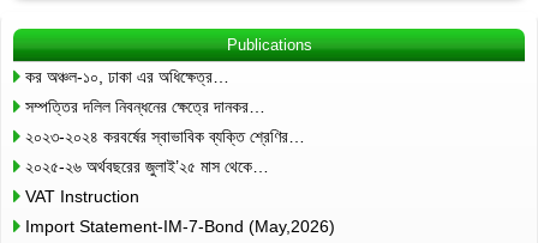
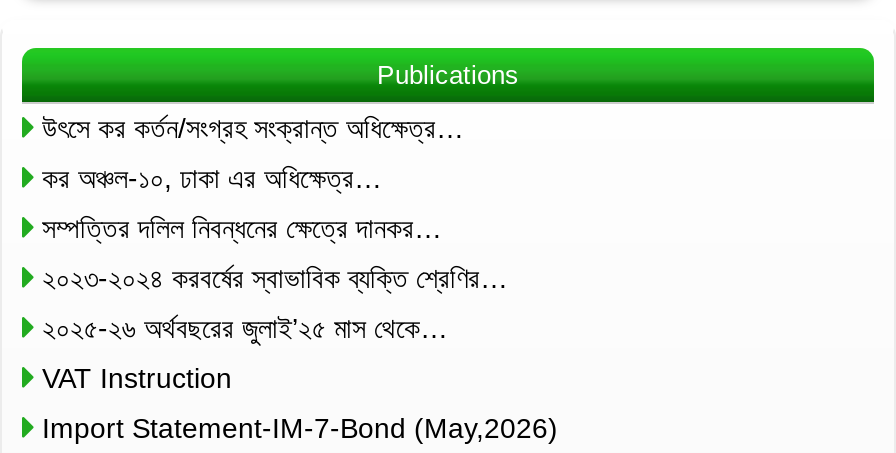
+ উৎসে কর কর্তন/সংগ্রহ সংক্রান্ত অধিক্ষেত্র…
